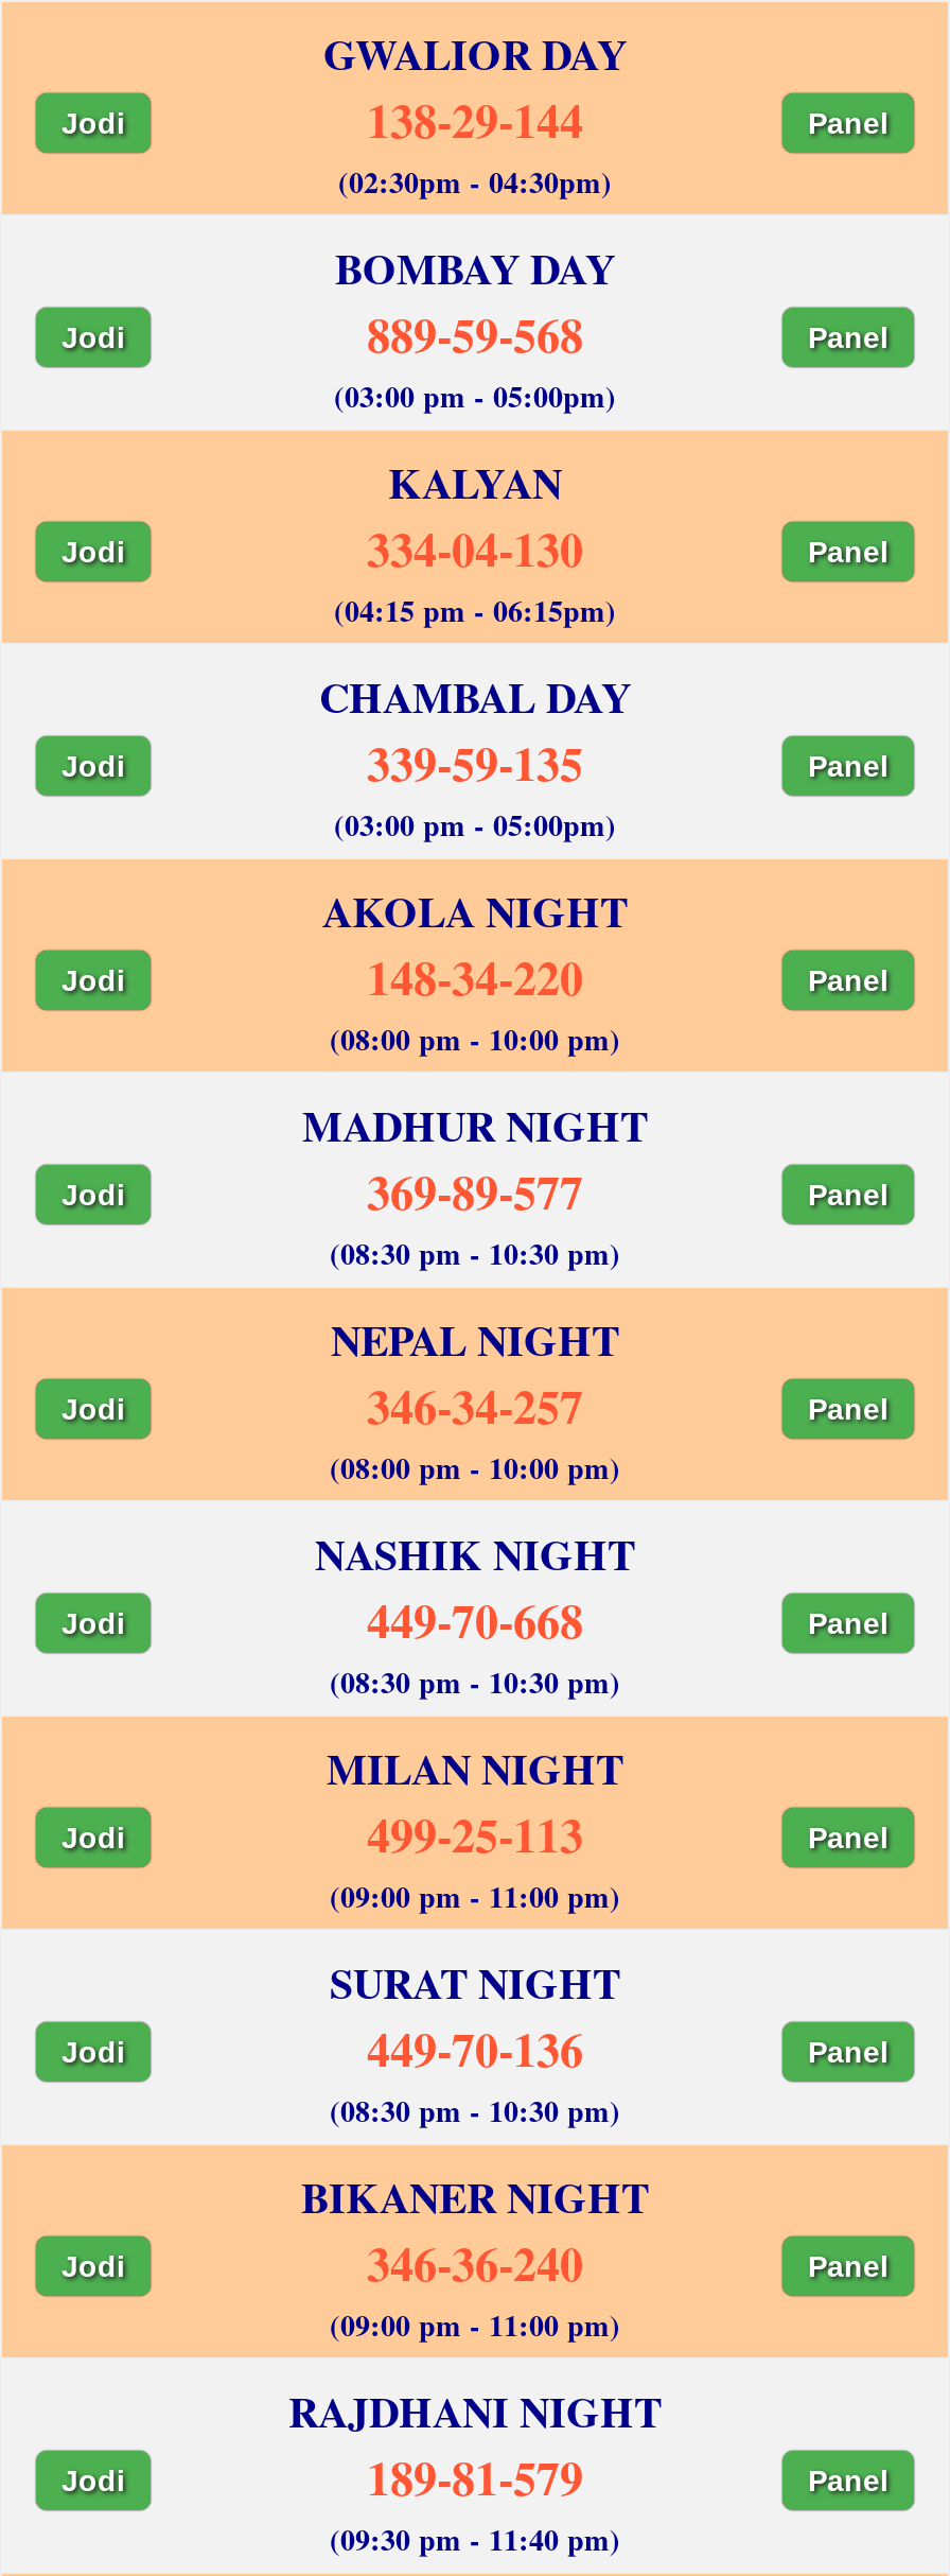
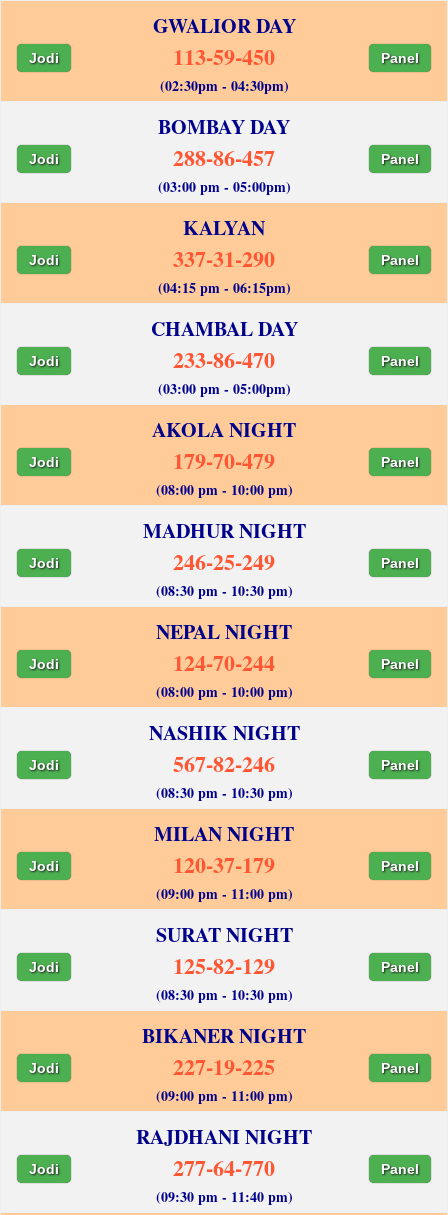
- 138-29-144
+ 113-59-450

- 889-59-568
+ 288-86-457

- 334-04-130
+ 337-31-290

- 339-59-135
+ 233-86-470

- 148-34-220
+ 179-70-479

- 369-89-577
+ 246-25-249

- 346-34-257
+ 124-70-244

- 449-70-668
+ 567-82-246

- 499-25-113
+ 120-37-179

- 449-70-136
+ 125-82-129

- 346-36-240
+ 227-19-225

- 189-81-579
+ 277-64-770
